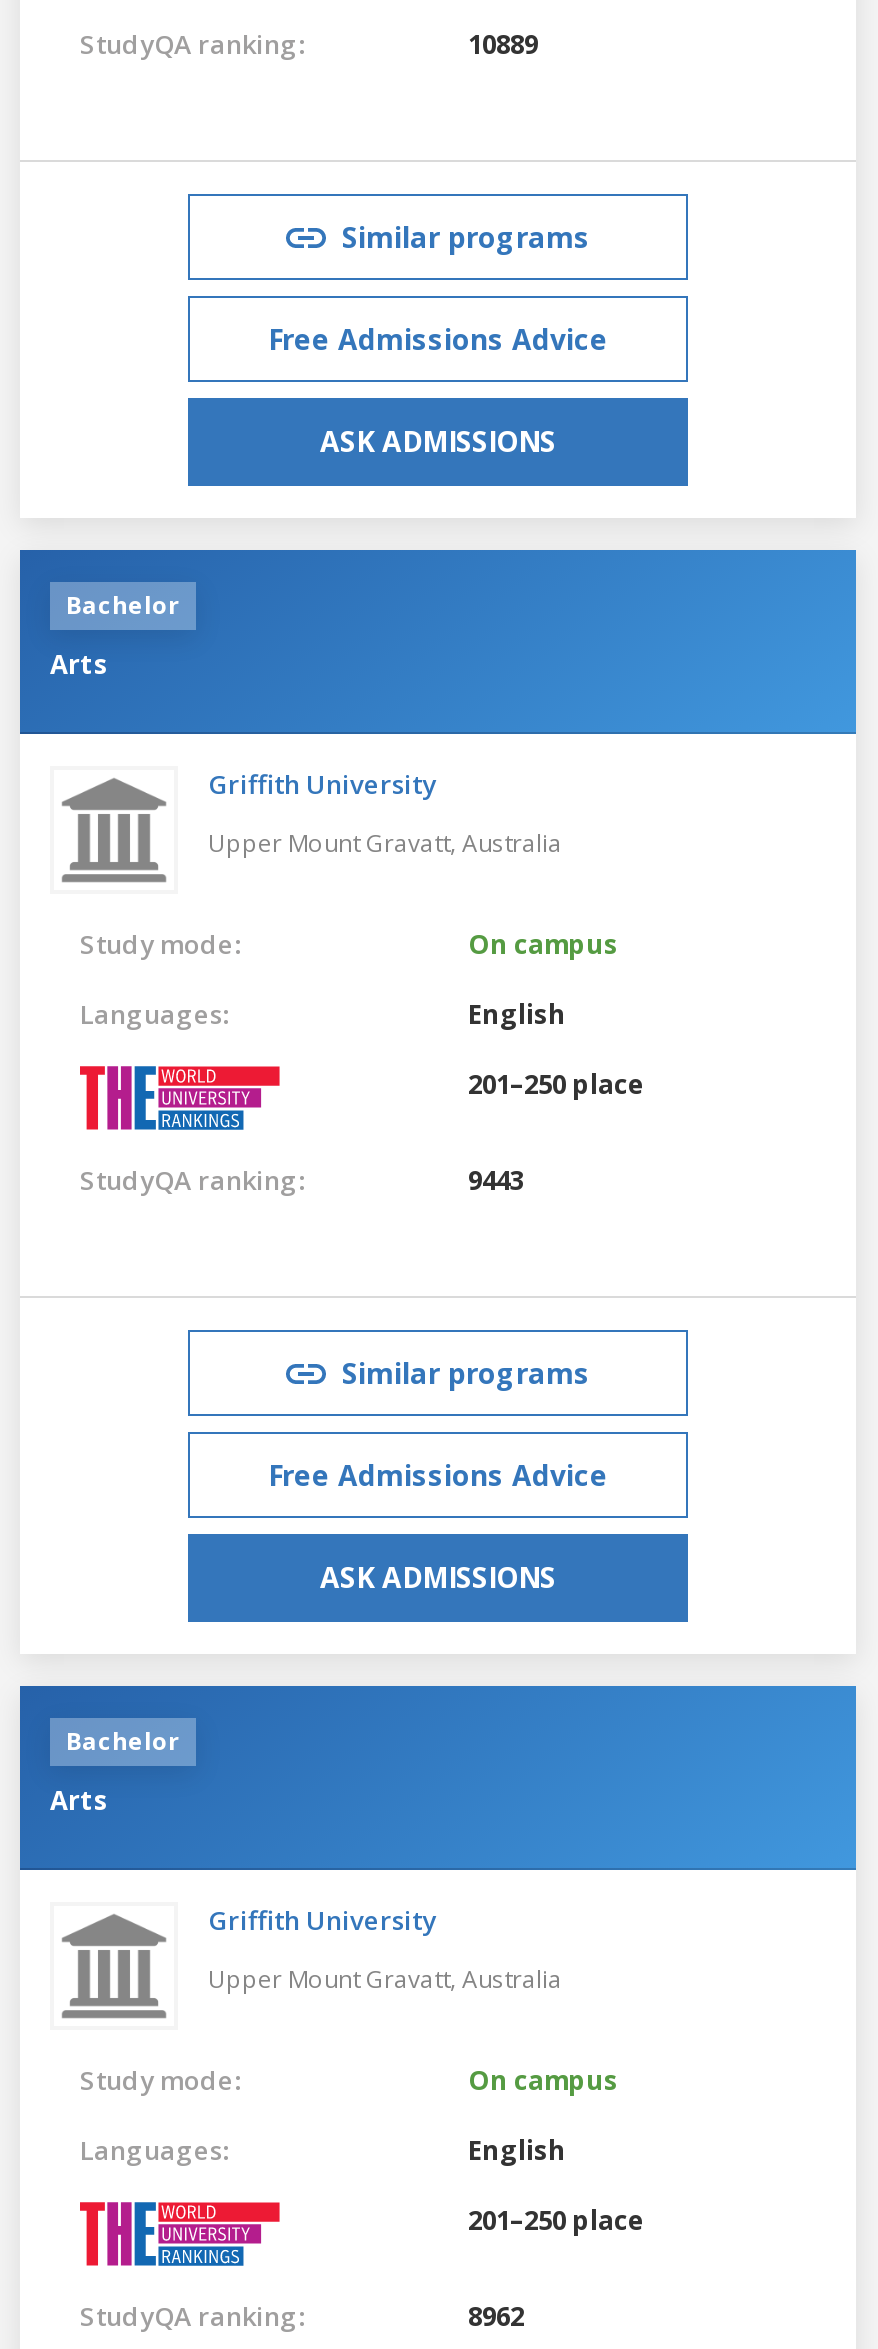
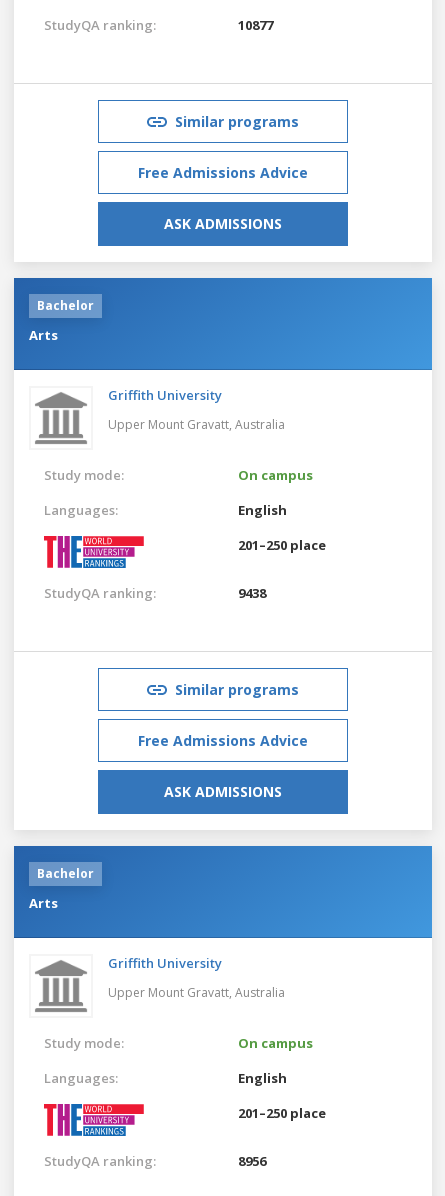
- 10889
+ 10877

- 9443
+ 9438

- 8962
+ 8956
